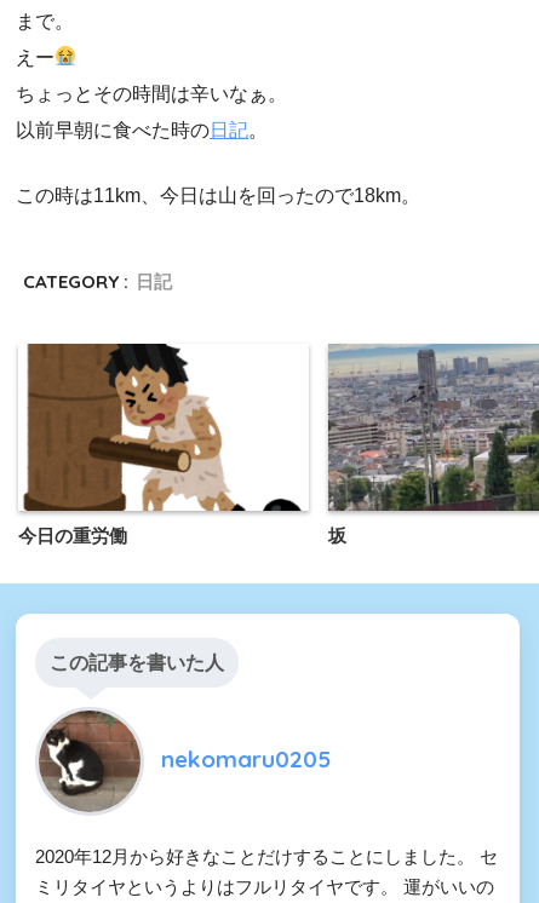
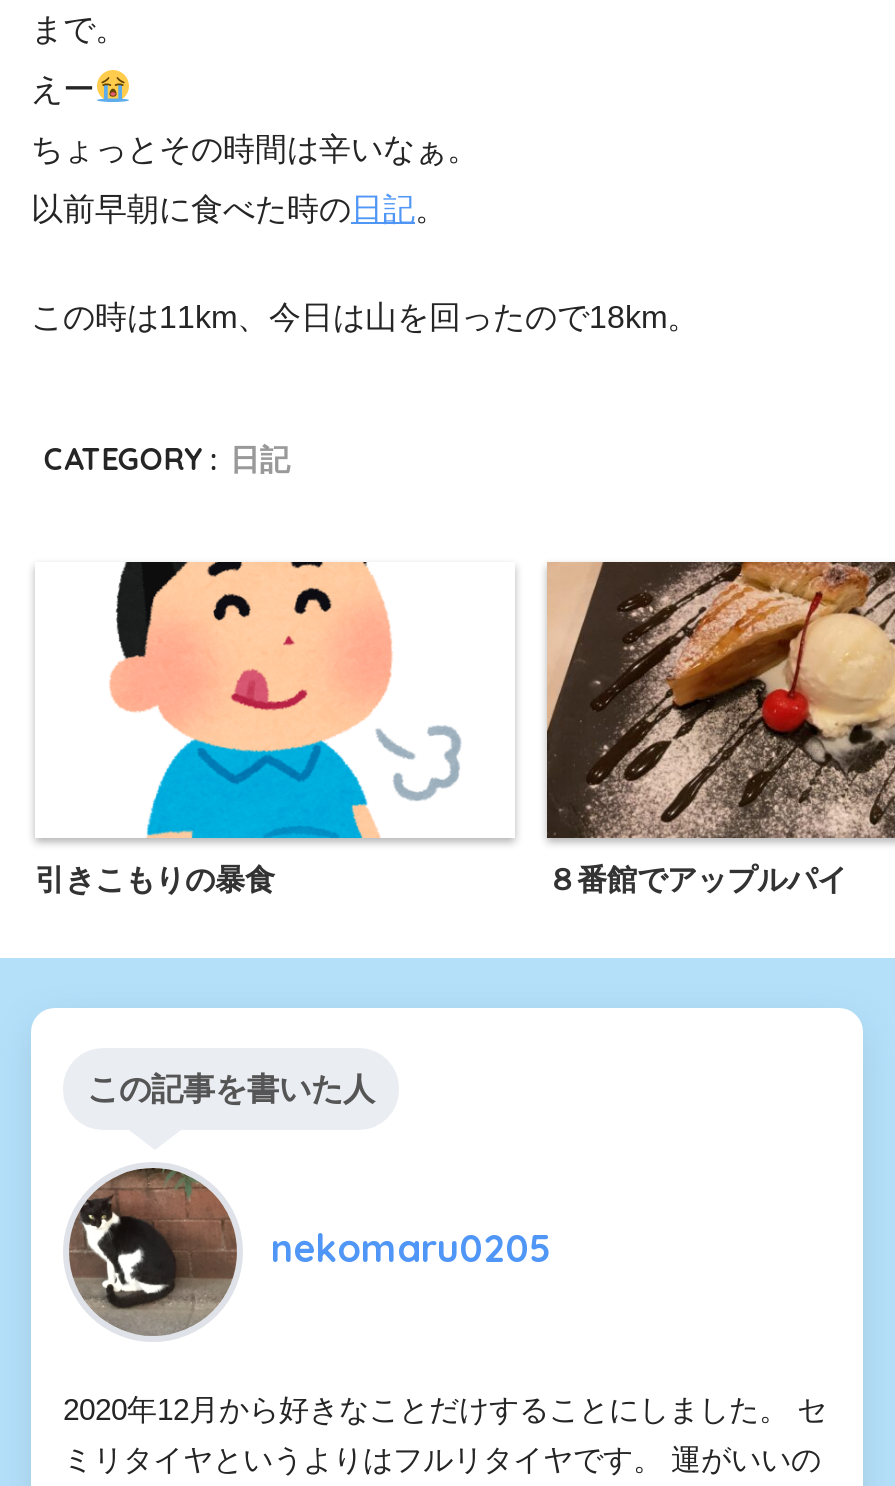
- [image]
- 今日の重労働
- 坂
+ [image]
+ 引きこもりの暴食
+ ８番館でアップルパイ

- [image]
+ [image]
